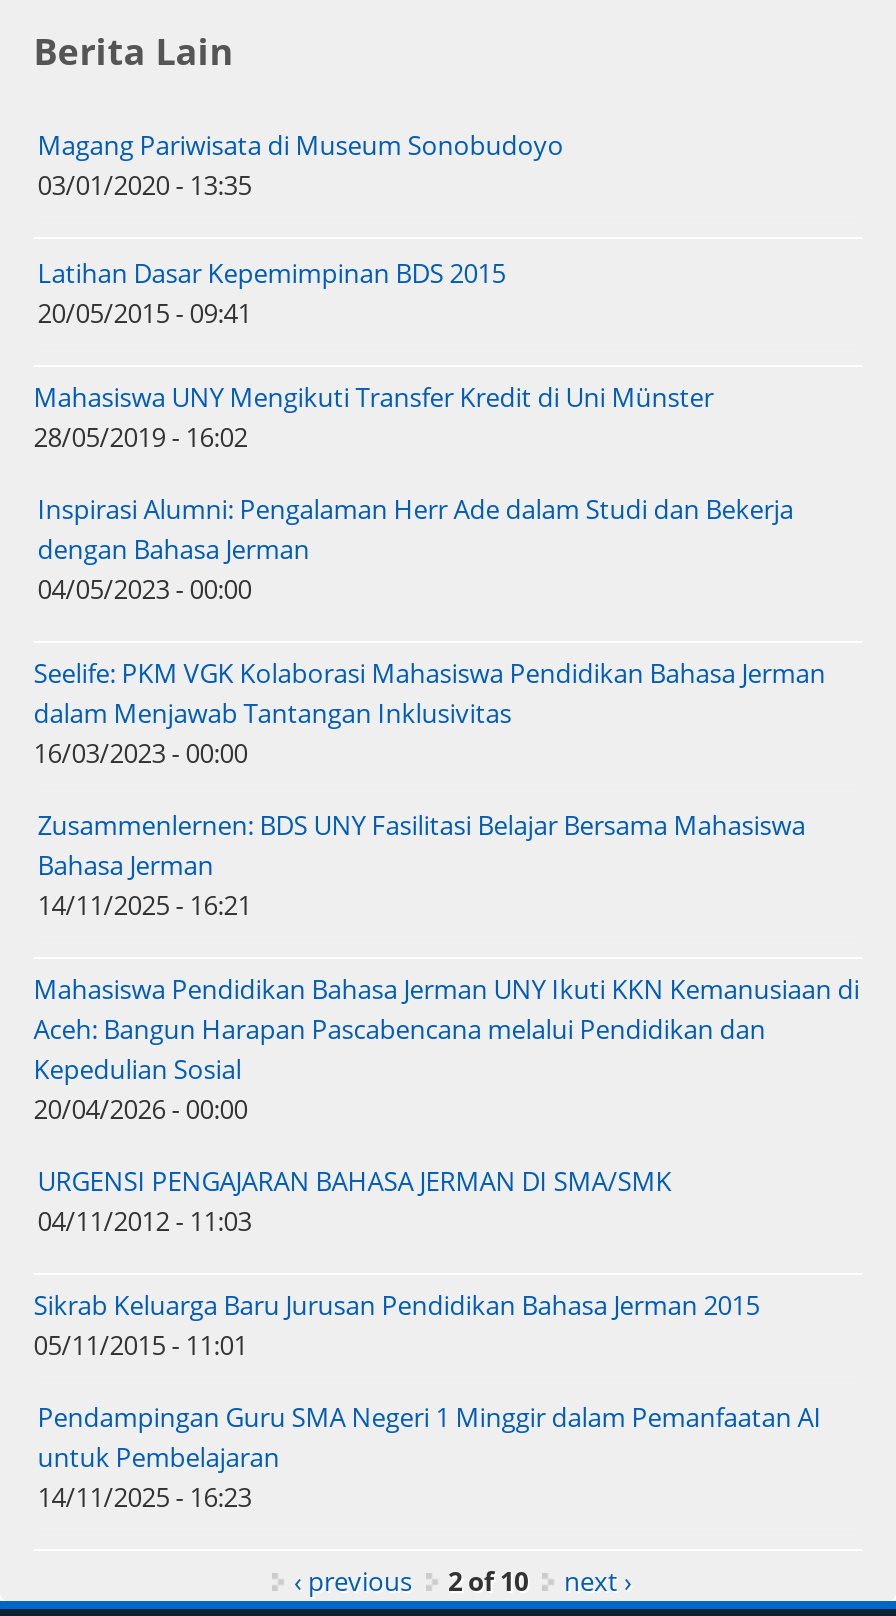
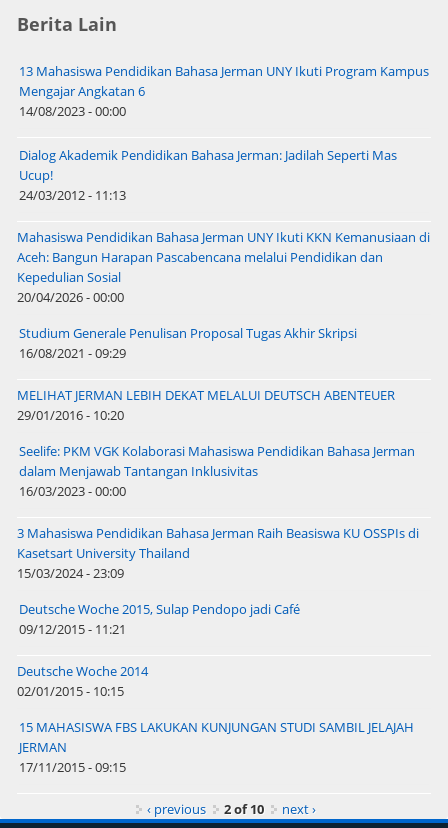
- Magang Pariwisata di Museum Sonobudoyo
- 03/01/2020 - 13:35
- Latihan Dasar Kepemimpinan BDS 2015
- 20/05/2015 - 09:41
- Mahasiswa UNY Mengikuti Transfer Kredit di Uni Münster
- 28/05/2019 - 16:02
- Inspirasi Alumni: Pengalaman Herr Ade dalam Studi dan Bekerja
- dengan Bahasa Jerman
- 04/05/2023 - 00:00
- Zusammenlernen: BDS UNY Fasilitasi Belajar Bersama Mahasiswa
- Bahasa Jerman
- 14/11/2025 - 16:21
+ 13 Mahasiswa Pendidikan Bahasa Jerman UNY Ikuti Program Kampus
+ Mengajar Angkatan 6
+ 14/08/2023 - 00:00
+ Dialog Akademik Pendidikan Bahasa Jerman: Jadilah Seperti Mas
+ Ucup!
+ 24/03/2012 - 11:13

moved down: Seelife: PKM VGK Kolaborasi Mahasiswa Pendidikan Bahasa Jerman | dalam Menjawab Tantangan Inklusivitas | 16/03/2023 - 00:00

moved up: Mahasiswa Pendidikan Bahasa Jerman UNY Ikuti KKN Kemanusiaan di | Aceh: Bangun Harapan Pascabencana melalui Pendidikan dan | Kepedulian Sosial | 20/04/2026 - 00:00

- URGENSI PENGAJARAN BAHASA JERMAN DI SMA/SMK
- 04/11/2012 - 11:03
- Sikrab Keluarga Baru Jurusan Pendidikan Bahasa Jerman 2015
- 05/11/2015 - 11:01
- Pendampingan Guru SMA Negeri 1 Minggir dalam Pemanfaatan AI
- untuk Pembelajaran
- 14/11/2025 - 16:23
+ Studium Generale Penulisan Proposal Tugas Akhir Skripsi
+ 16/08/2021 - 09:29
+ MELIHAT JERMAN LEBIH DEKAT MELALUI DEUTSCH ABENTEUER
+ 29/01/2016 - 10:20
+ 3 Mahasiswa Pendidikan Bahasa Jerman Raih Beasiswa KU OSSPIs di
+ Kasetsart University Thailand
+ 15/03/2024 - 23:09
+ Deutsche Woche 2015, Sulap Pendopo jadi Café
+ 09/12/2015 - 11:21
+ Deutsche Woche 2014
+ 02/01/2015 - 10:15
+ 15 MAHASISWA FBS LAKUKAN KUNJUNGAN STUDI SAMBIL JELAJAH
+ JERMAN
+ 17/11/2015 - 09:15
